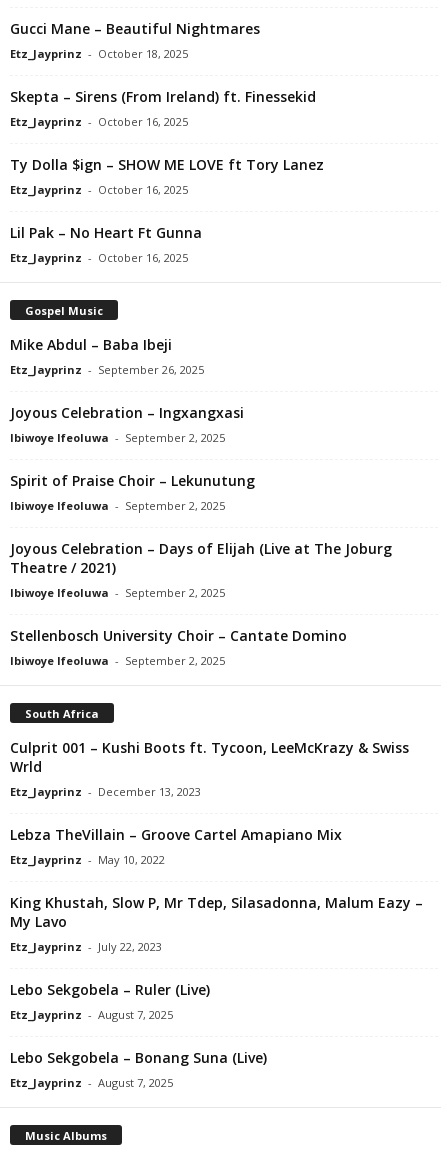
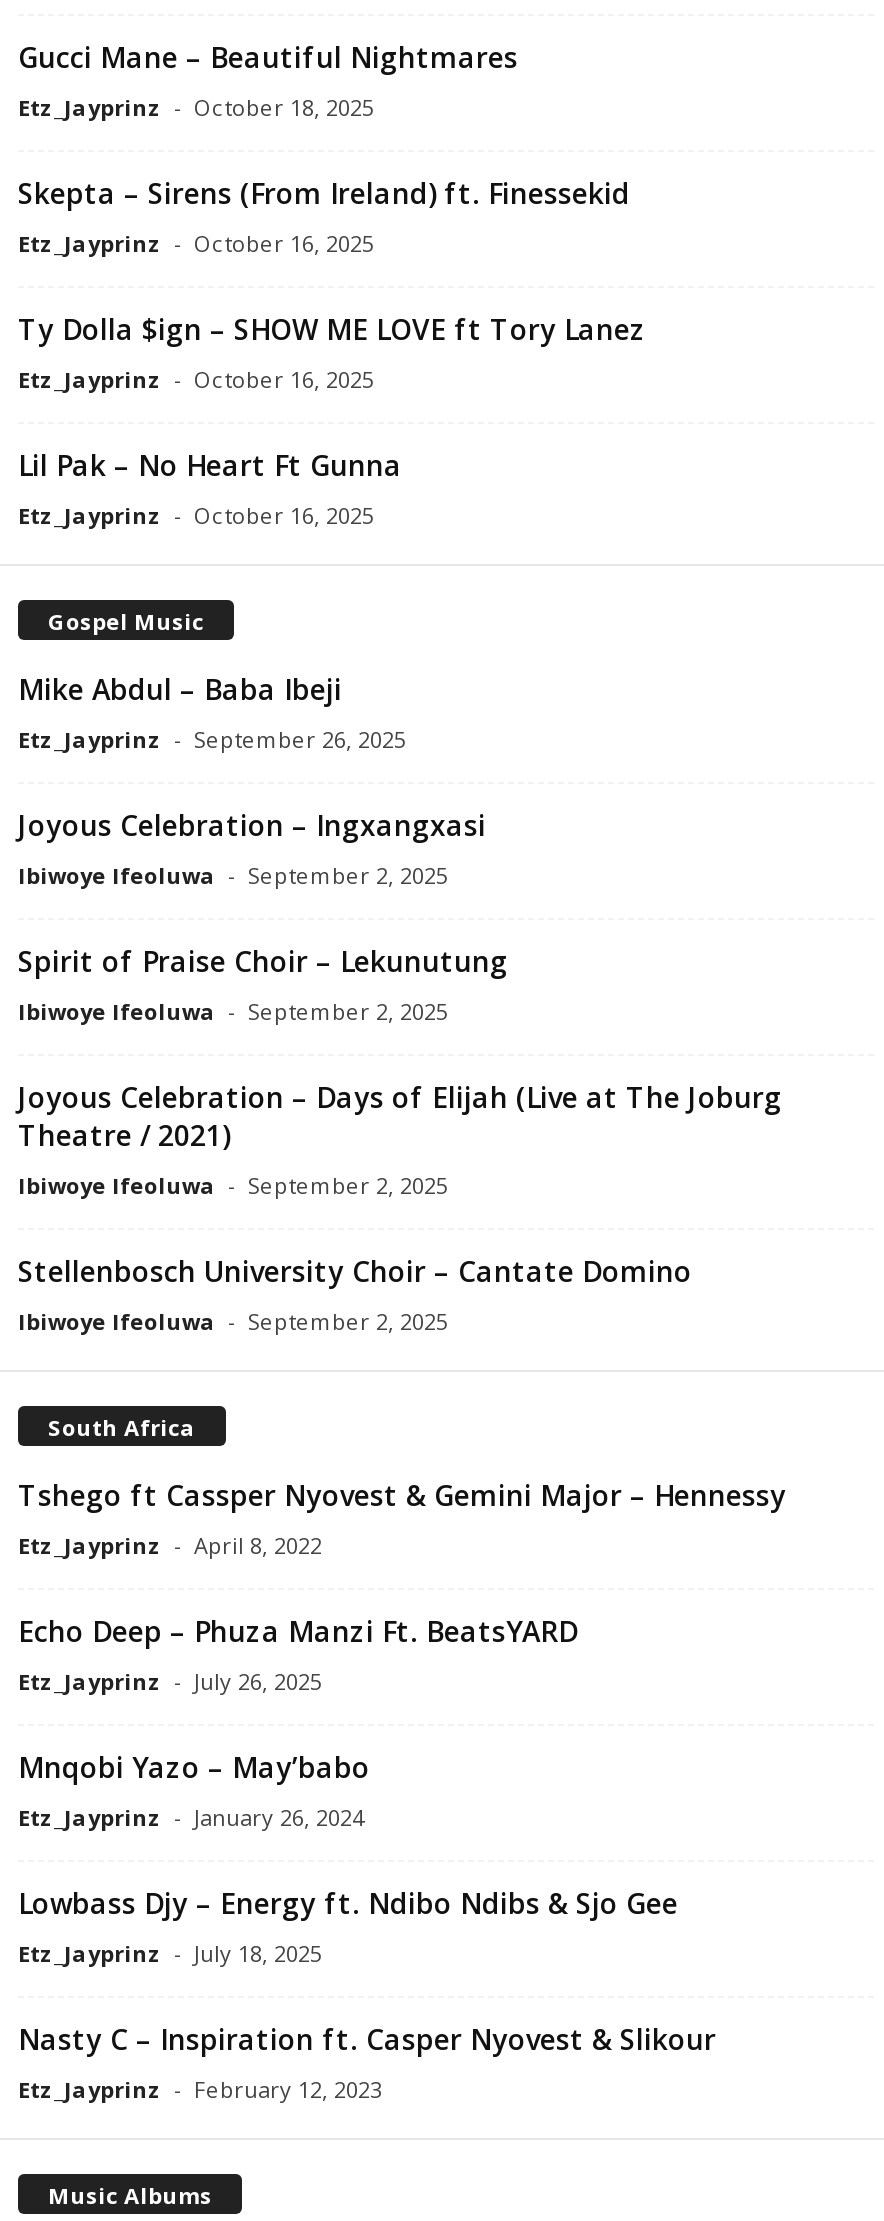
- Culprit 001 – Kushi Boots ft. Tycoon, LeeMcKrazy & Swiss
- Wrld
- Etz_Jayprinz - December 13, 2023
+ Tshego ft Cassper Nyovest & Gemini Major – Hennessy
+ Etz_Jayprinz - April 8, 2022

- Lebza TheVillain – Groove Cartel Amapiano Mix
- Etz_Jayprinz - May 10, 2022
+ Echo Deep – Phuza Manzi Ft. BeatsYARD
+ Etz_Jayprinz - July 26, 2025

- King Khustah, Slow P, Mr Tdep, Silasadonna, Malum Eazy –
- My Lavo
- Etz_Jayprinz - July 22, 2023
+ Mnqobi Yazo – May’babo
+ Etz_Jayprinz - January 26, 2024

- Lebo Sekgobela – Ruler (Live)
- Etz_Jayprinz - August 7, 2025
+ Lowbass Djy – Energy ft. Ndibo Ndibs & Sjo Gee
+ Etz_Jayprinz - July 18, 2025

- Lebo Sekgobela – Bonang Suna (Live)
- Etz_Jayprinz - August 7, 2025
+ Nasty C – Inspiration ft. Casper Nyovest & Slikour
+ Etz_Jayprinz - February 12, 2023
